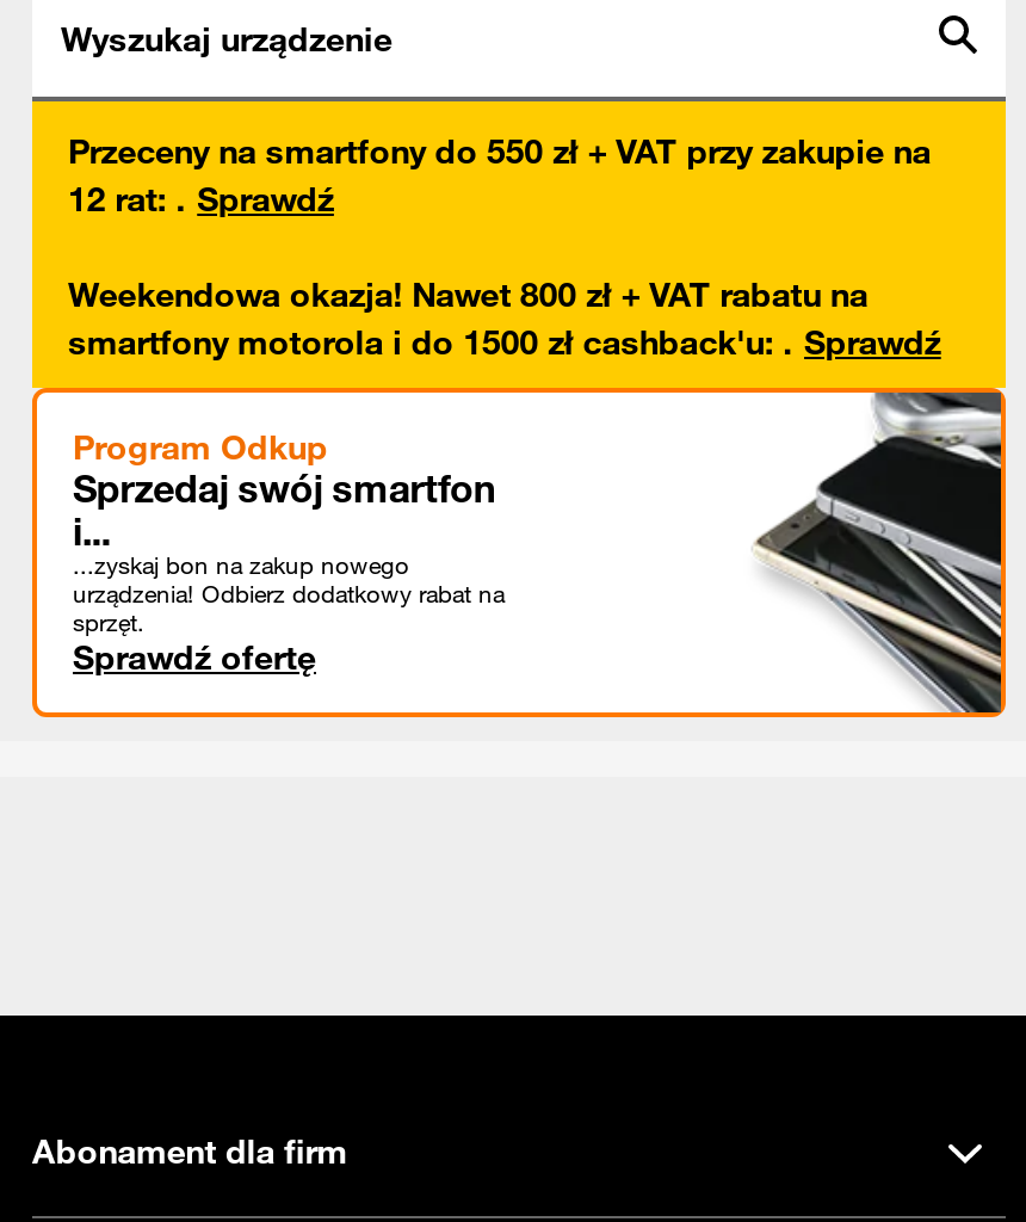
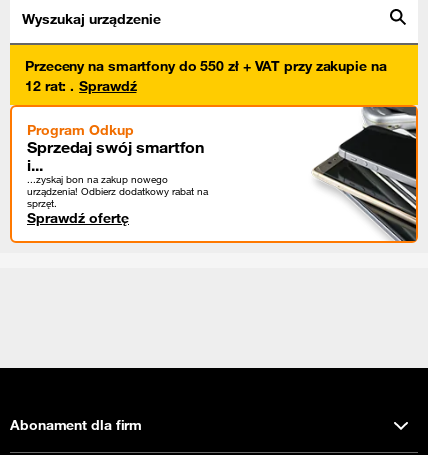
- Weekendowa okazja! Nawet 800 zł + VAT rabatu na
- smartfony motorola i do 1500 zł cashback'u:. Sprawdź
